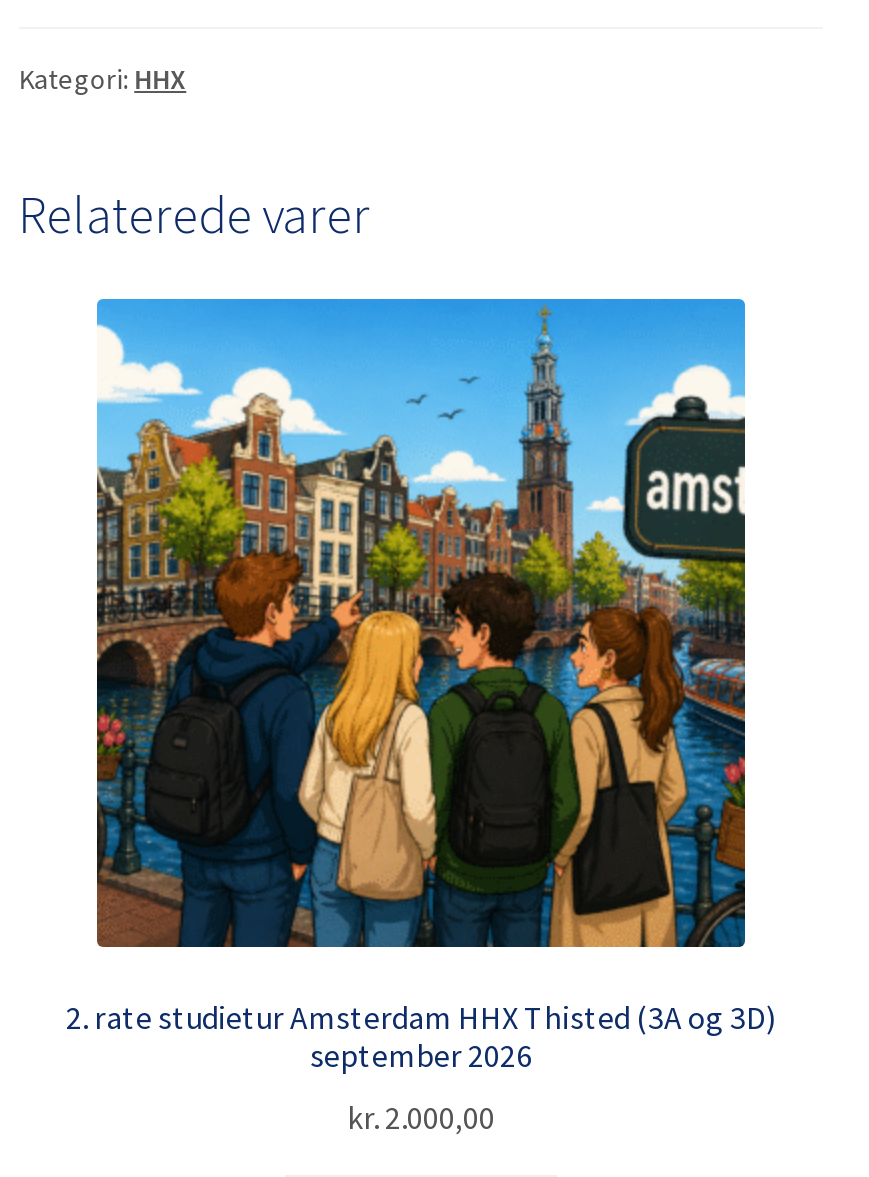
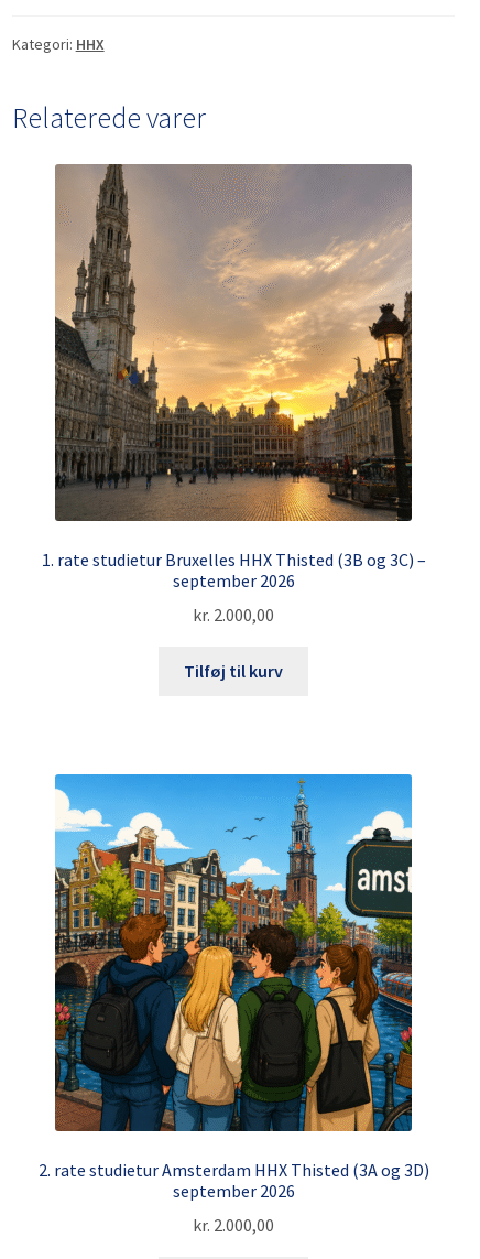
+ [image]
+ 1. rate studietur Bruxelles HHX Thisted (3B og 3C) –
+ september 2026
+ kr. 2.000,00
+ Tilføj til kurv
